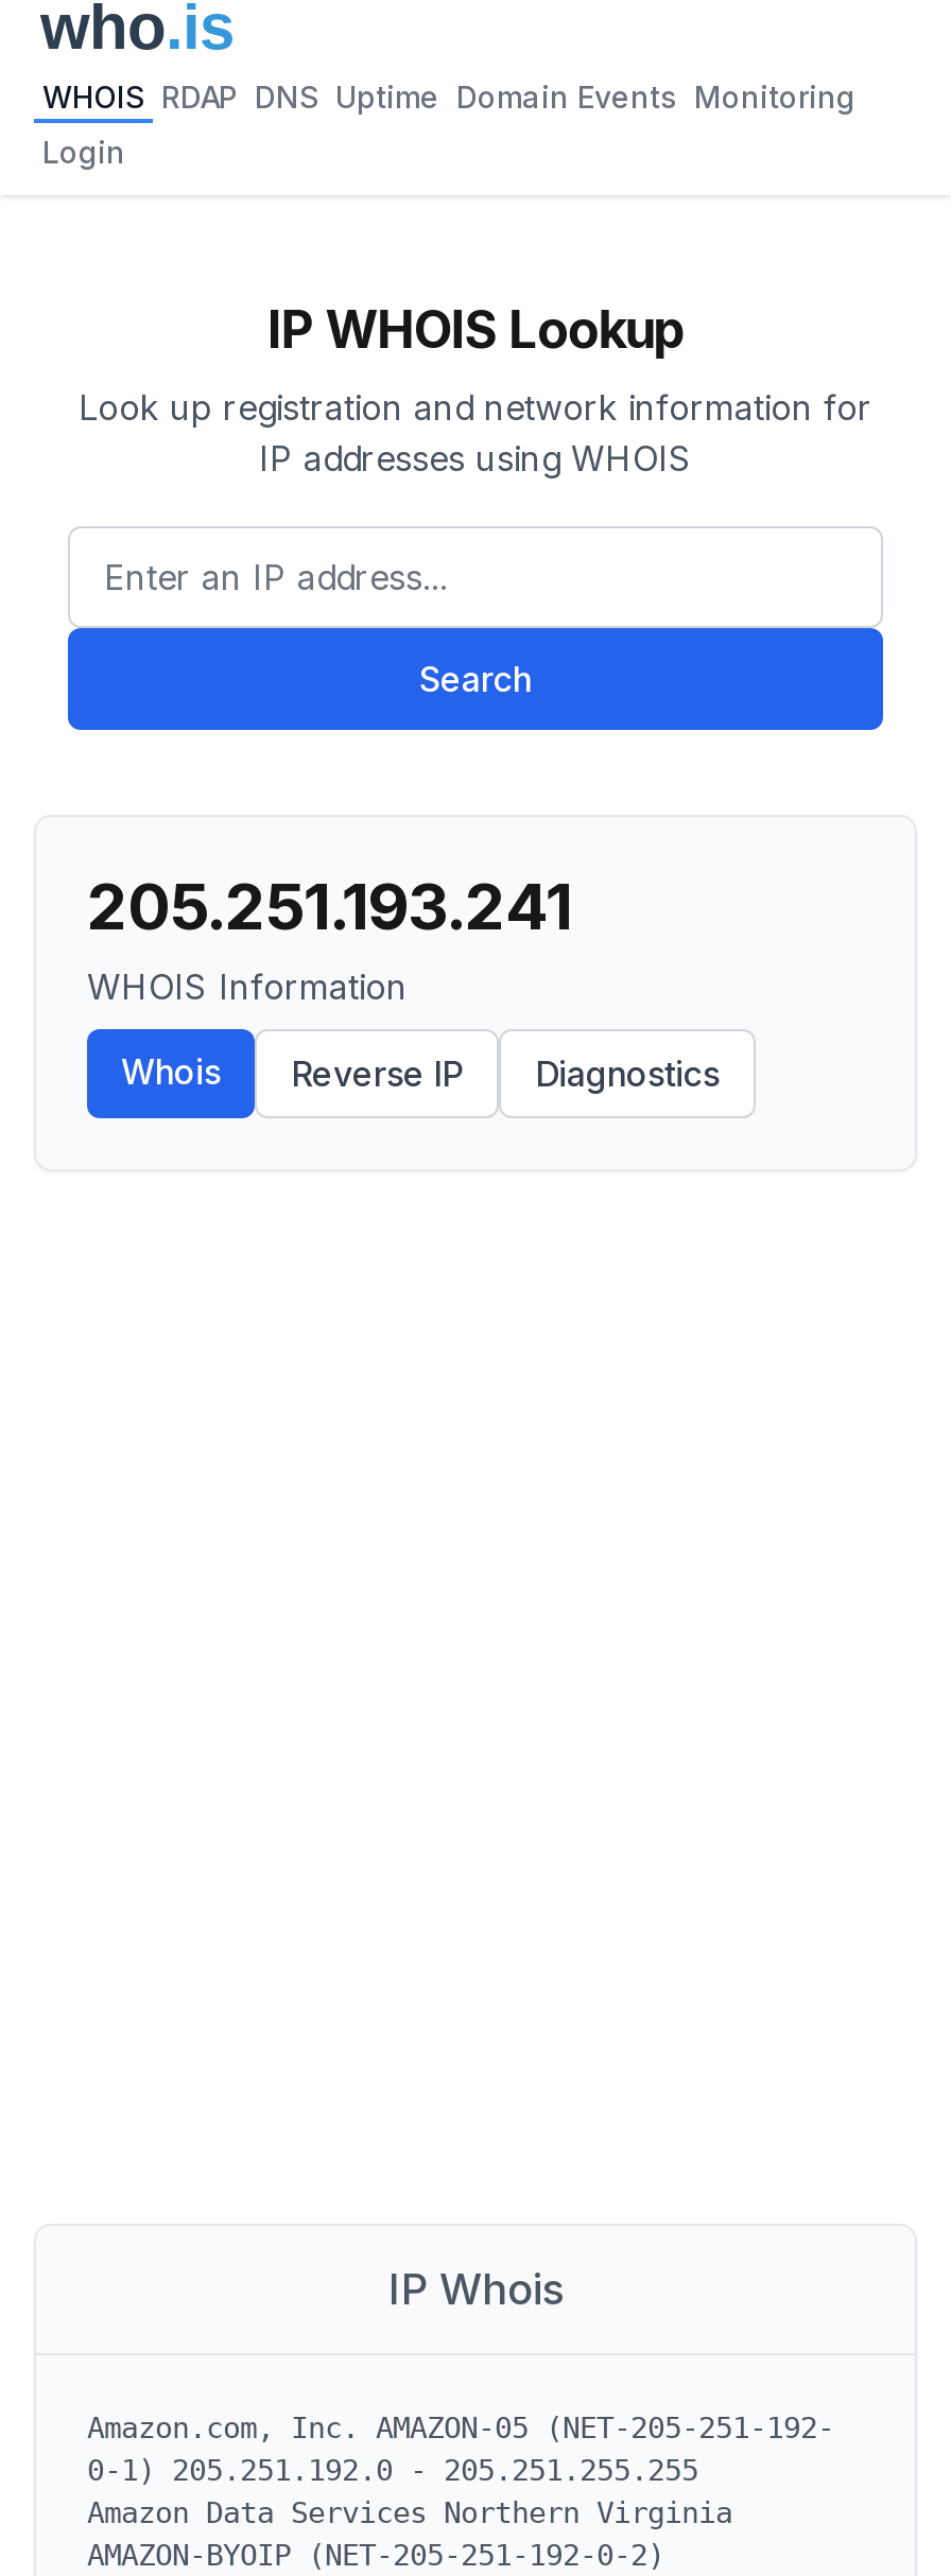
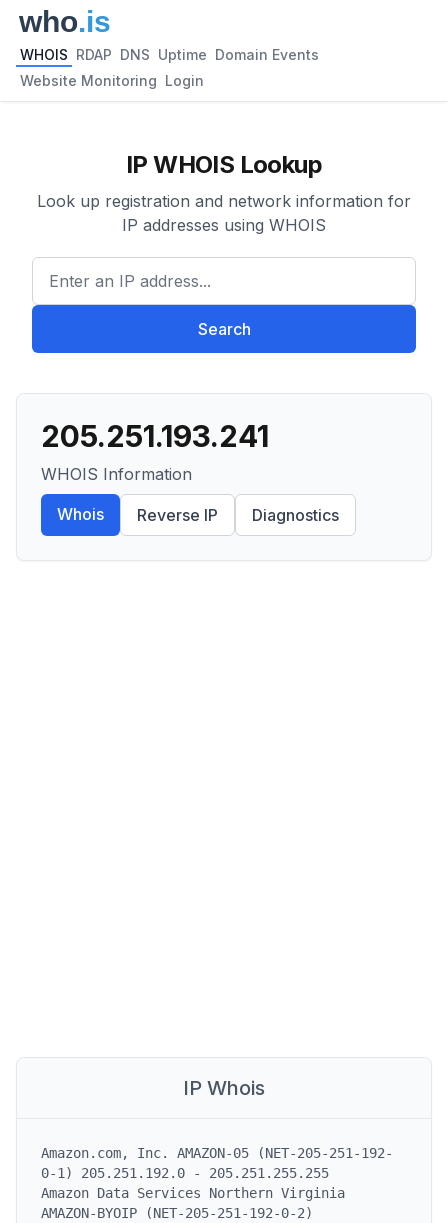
- WHOIS RDAP DNS Uptime Domain Events Monitoring
+ WHOIS RDAP DNS Uptime Domain Events

- Login
+ Website Monitoring Login
